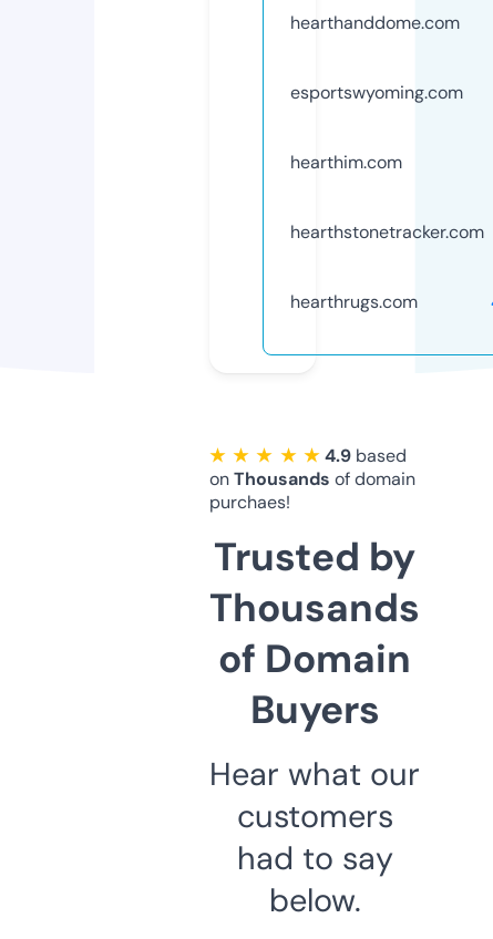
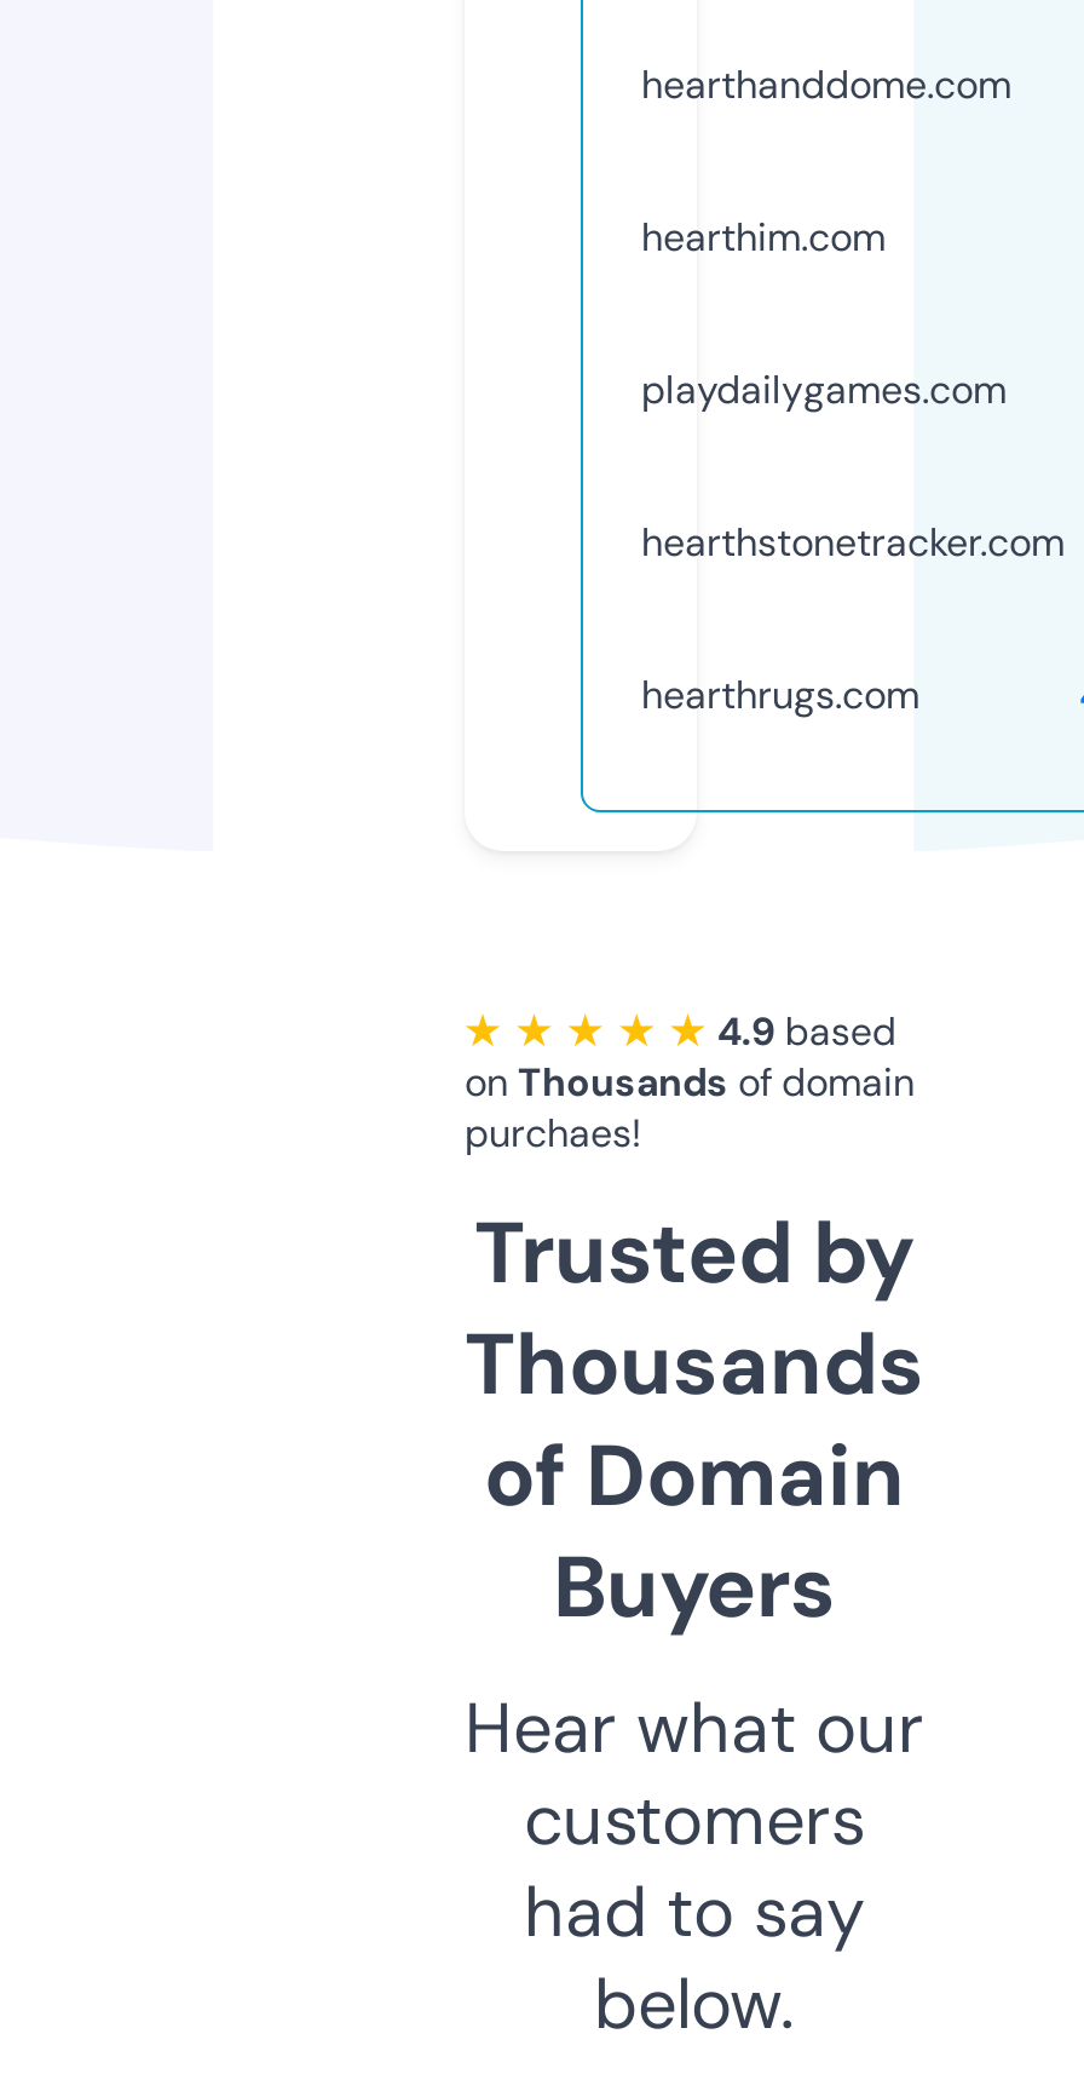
- esportswyoming.com

moved up: hearthim.com

+ playdailygames.com
